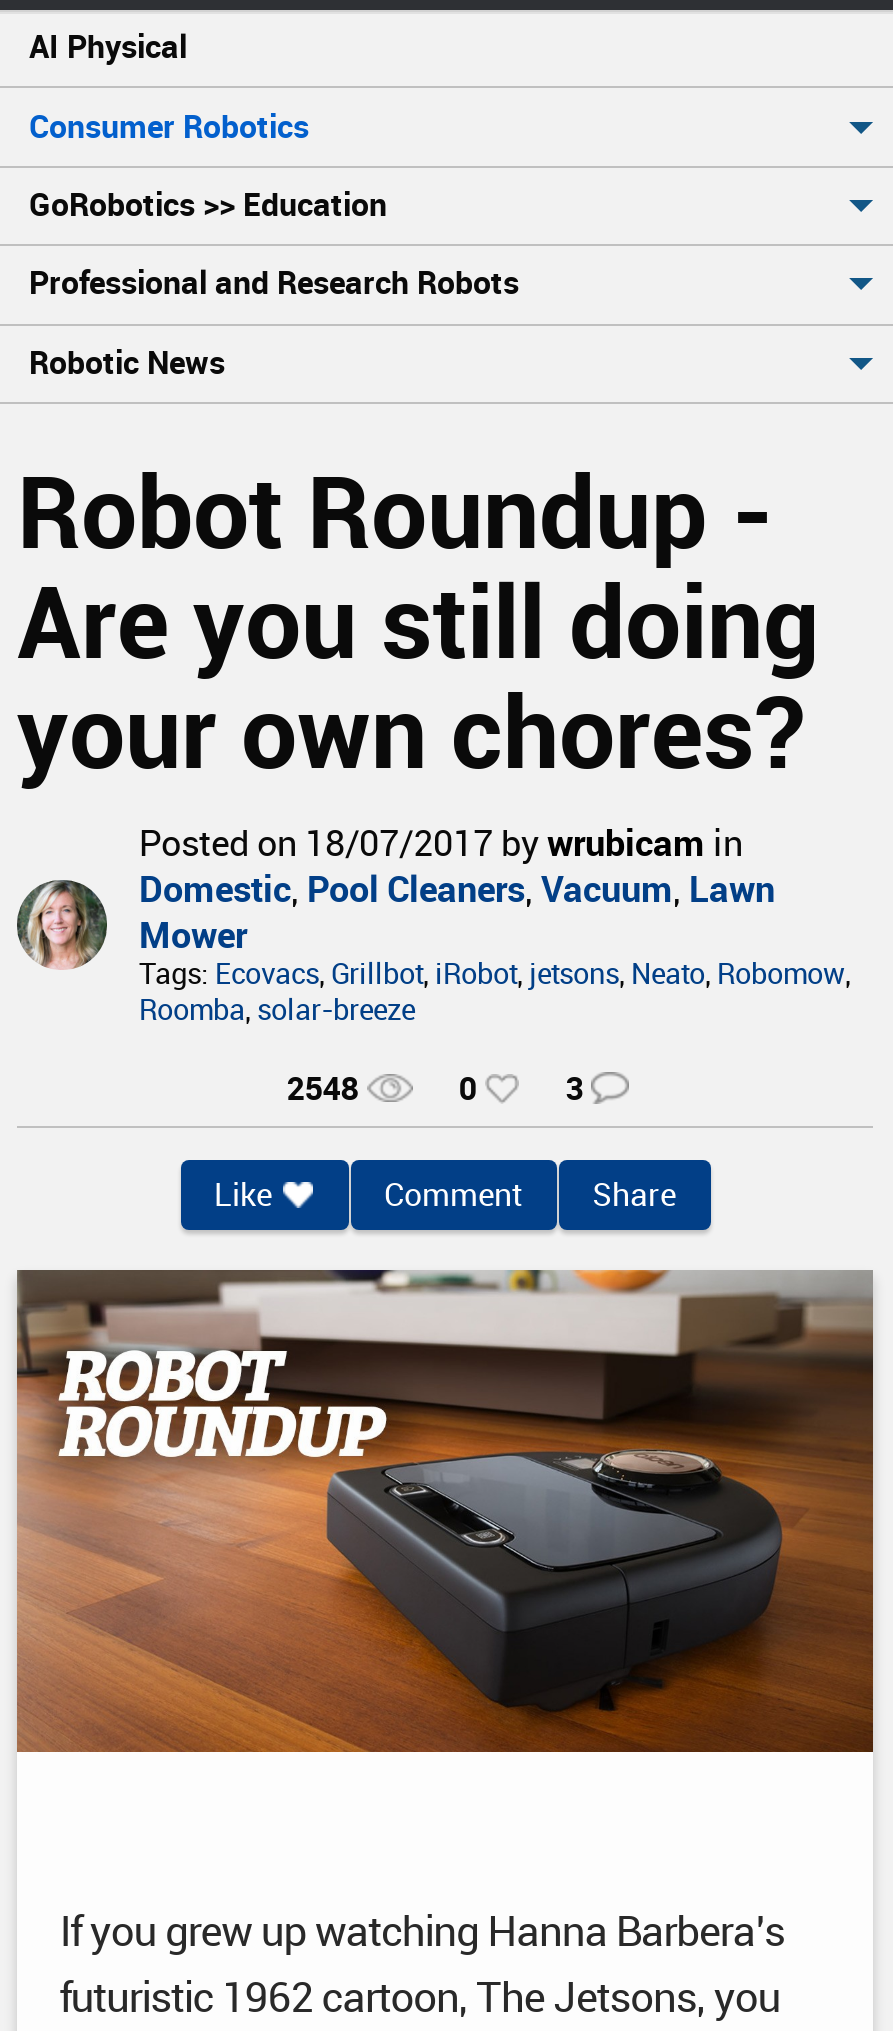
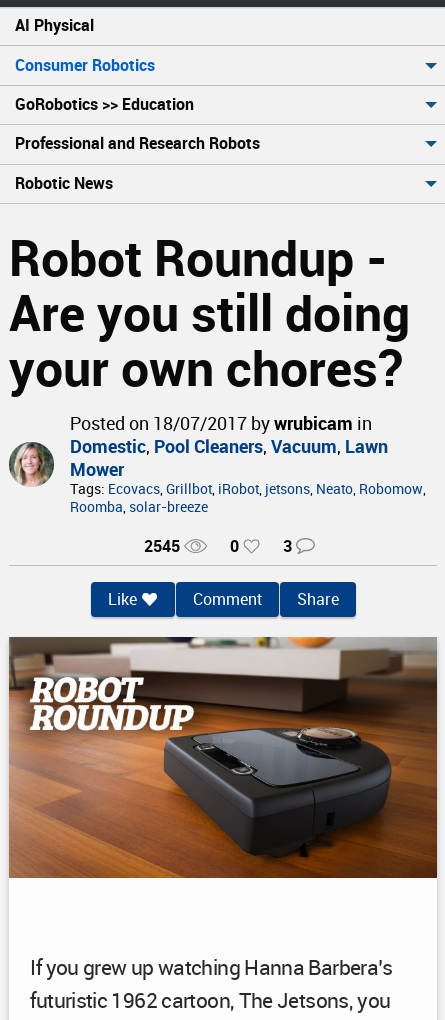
- 2548
+ 2545
